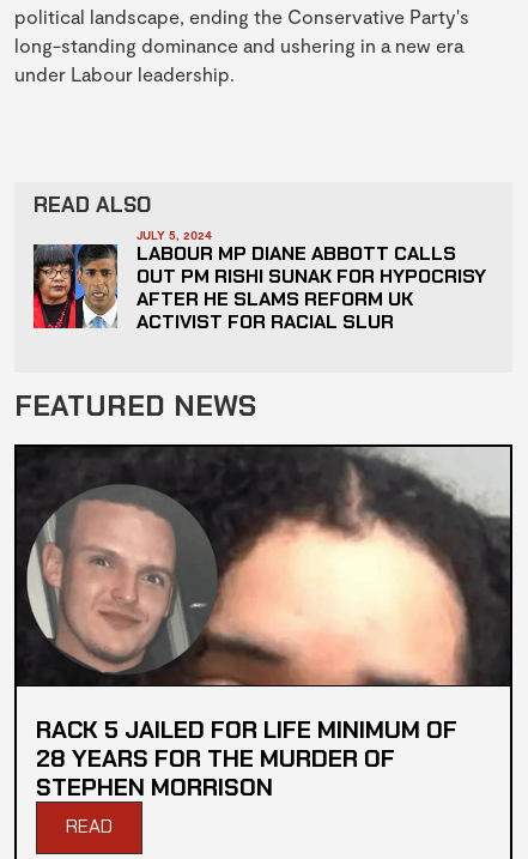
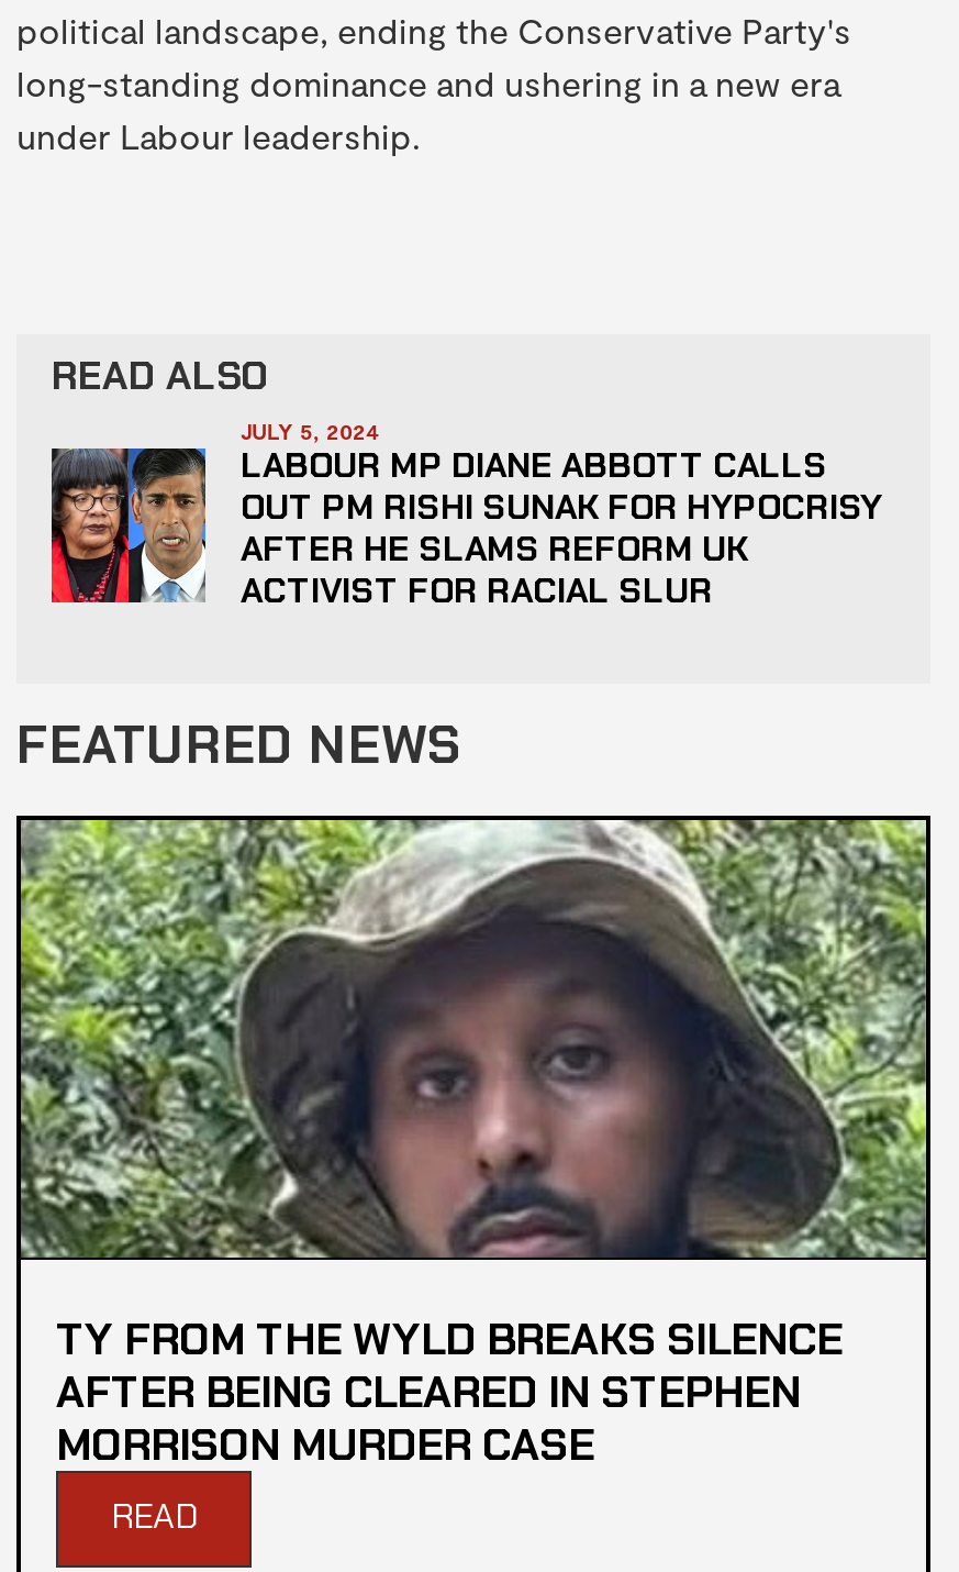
- [image]
- RACK 5 JAILED FOR LIFE MINIMUM OF
- 28 YEARS FOR THE MURDER OF
- STEPHEN MORRISON
+ [image]
+ TY FROM THE WYLD BREAKS SILENCE
+ AFTER BEING CLEARED IN STEPHEN
+ MORRISON MURDER CASE
